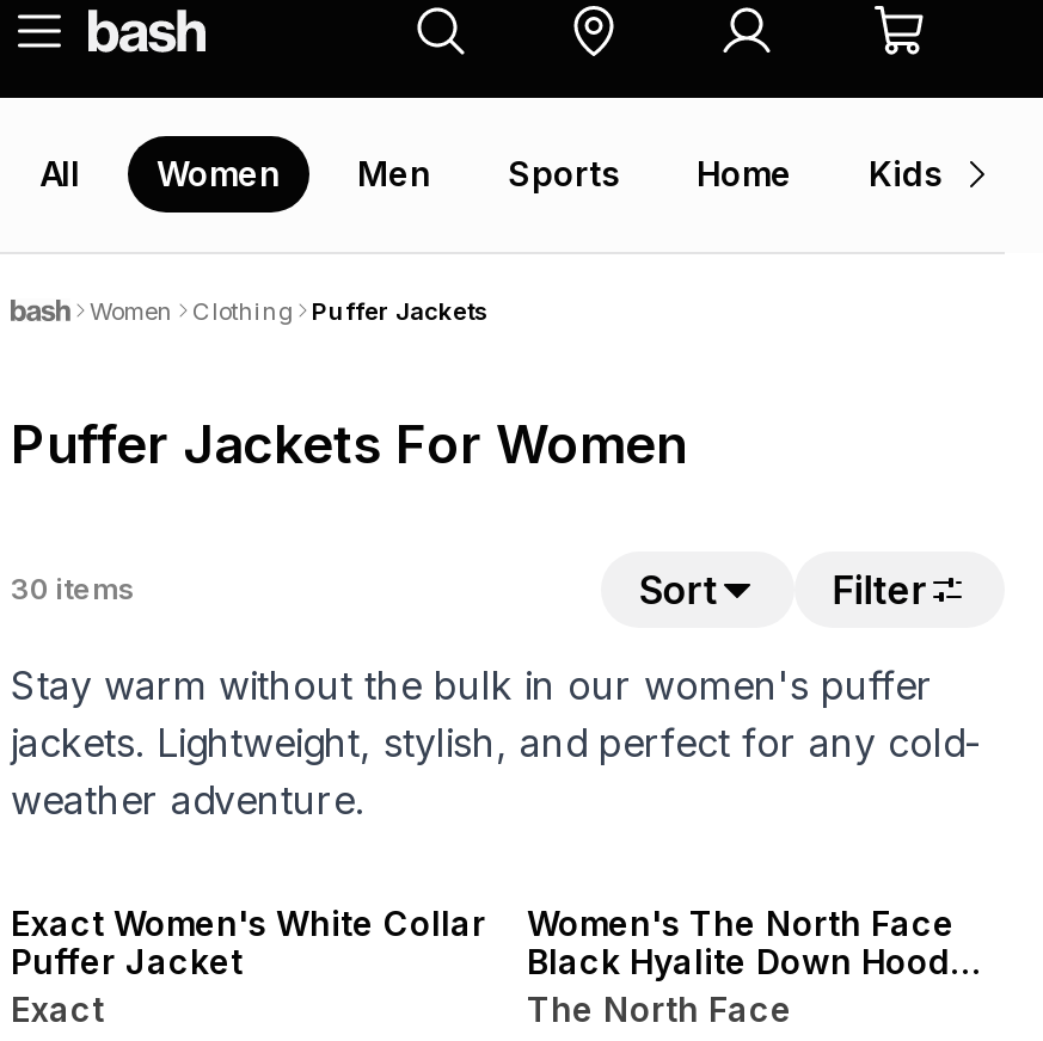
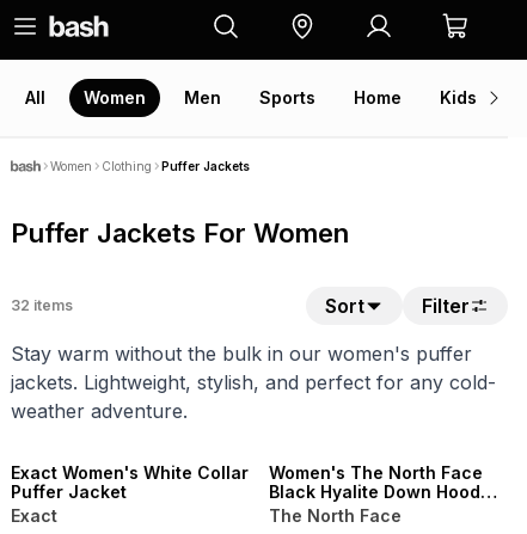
- 30 items
+ 32 items
